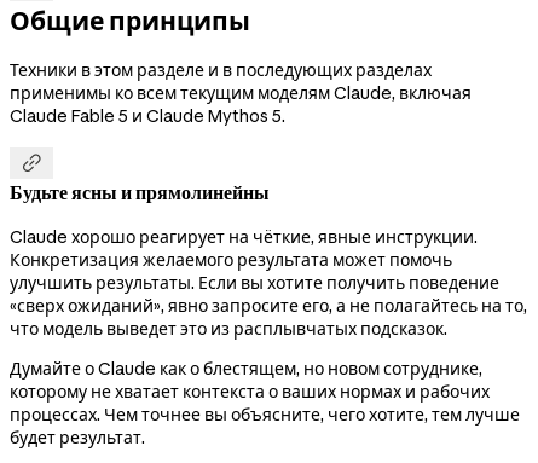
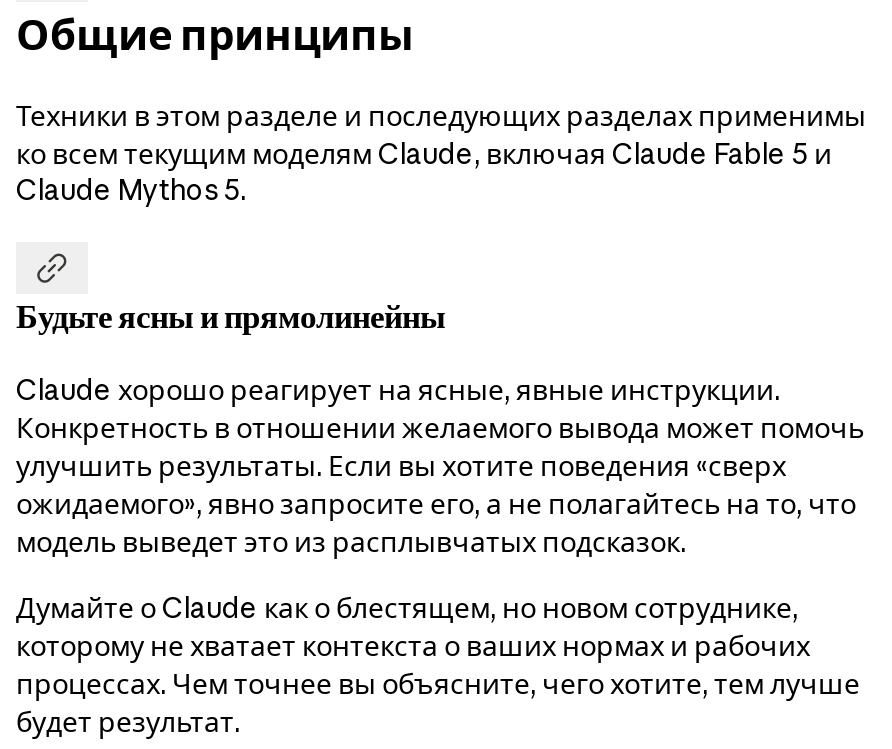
- Техники в этом разделе и в последующих разделах
- применимы ко всем текущим моделям Claude, включая
- Claude Fable 5 и Claude Mythos 5.
+ Техники в этом разделе и последующих разделах применимы
+ ко всем текущим моделям Claude, включая Claude Fable 5 и
+ Claude Mythos 5.

- Claude хорошо реагирует на чёткие, явные инструкции.
- Конкретизация желаемого результата может помочь
- улучшить результаты. Если вы хотите получить поведение
- «сверх ожиданий», явно запросите его, а не полагайтесь на то,
- что модель выведет это из расплывчатых подсказок.
+ Claude хорошо реагирует на ясные, явные инструкции.
+ Конкретность в отношении желаемого вывода может помочь
+ улучшить результаты. Если вы хотите поведения «сверх
+ ожидаемого», явно запросите его, а не полагайтесь на то, что
+ модель выведет это из расплывчатых подсказок.
